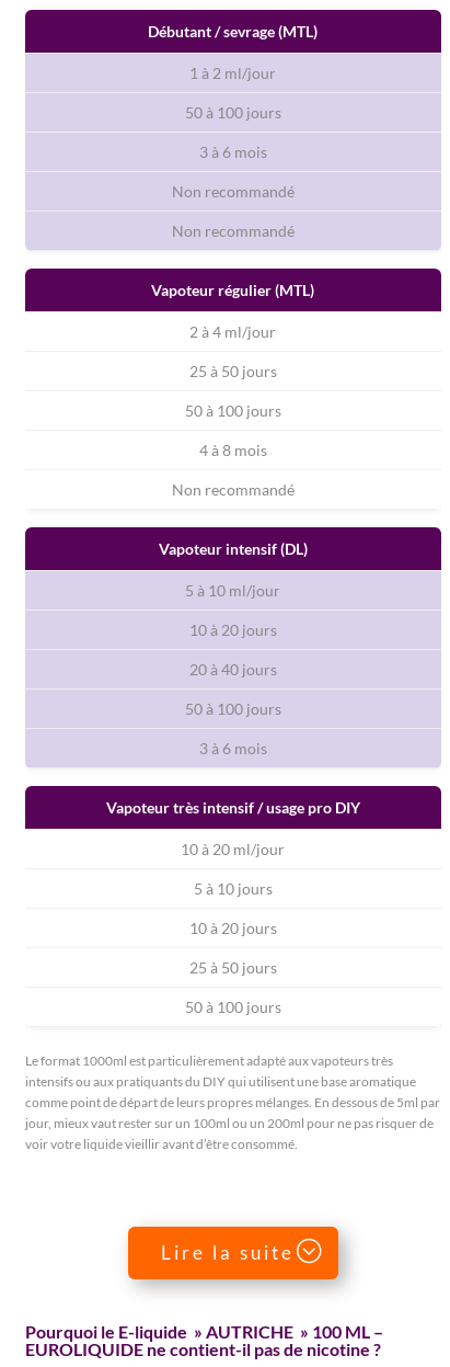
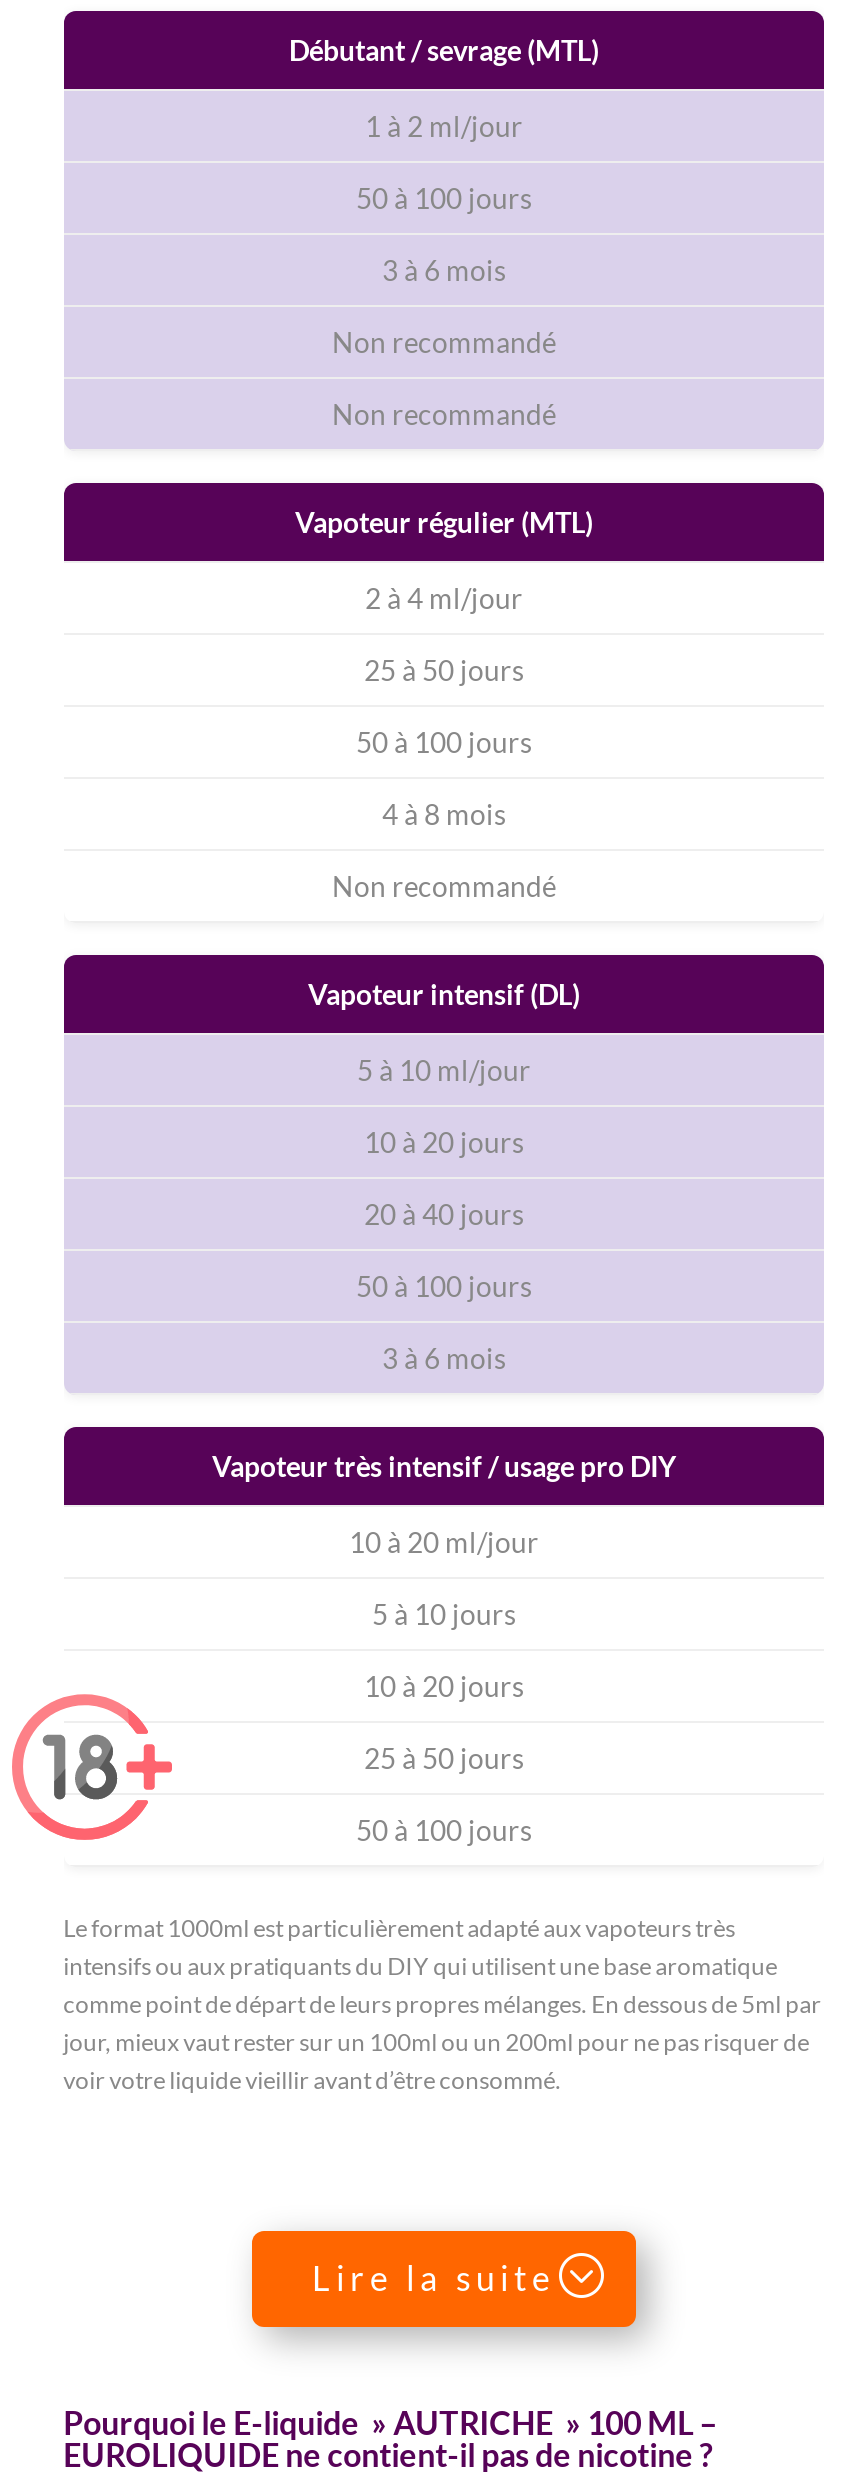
+ [image]
